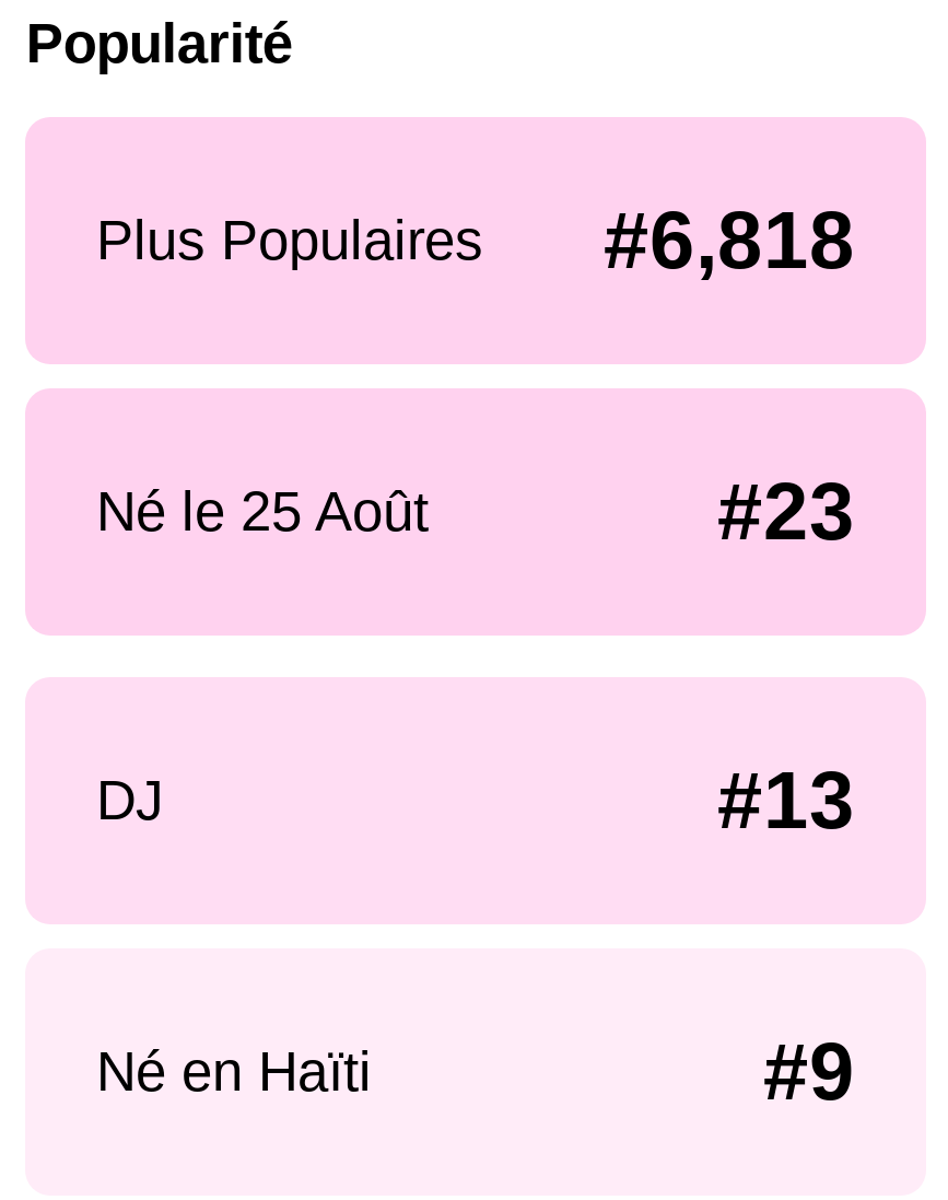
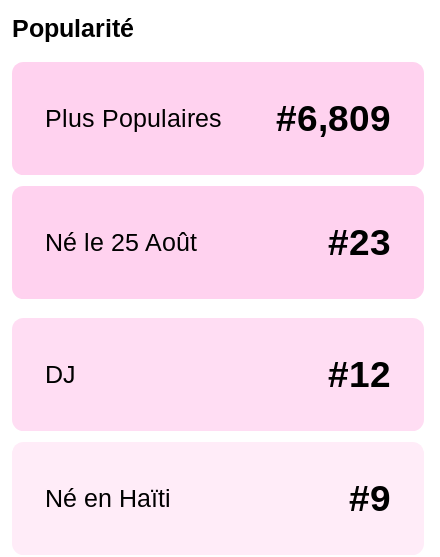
- Plus Populaires #6,818
+ Plus Populaires #6,809

- #13
+ #12
